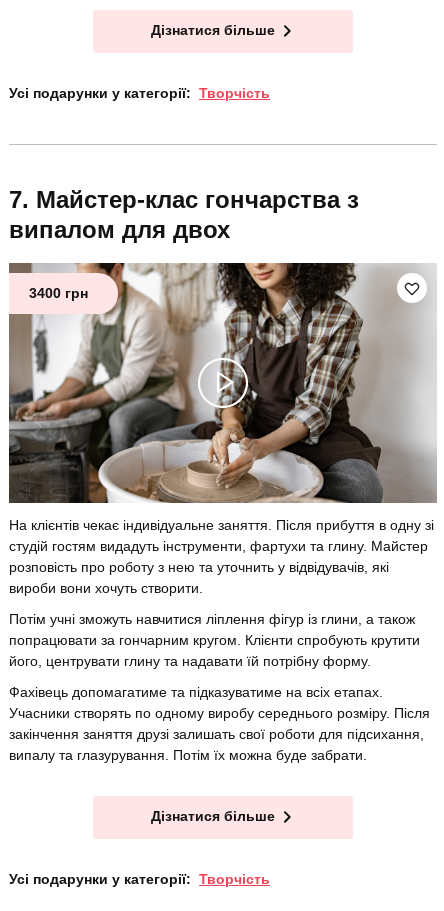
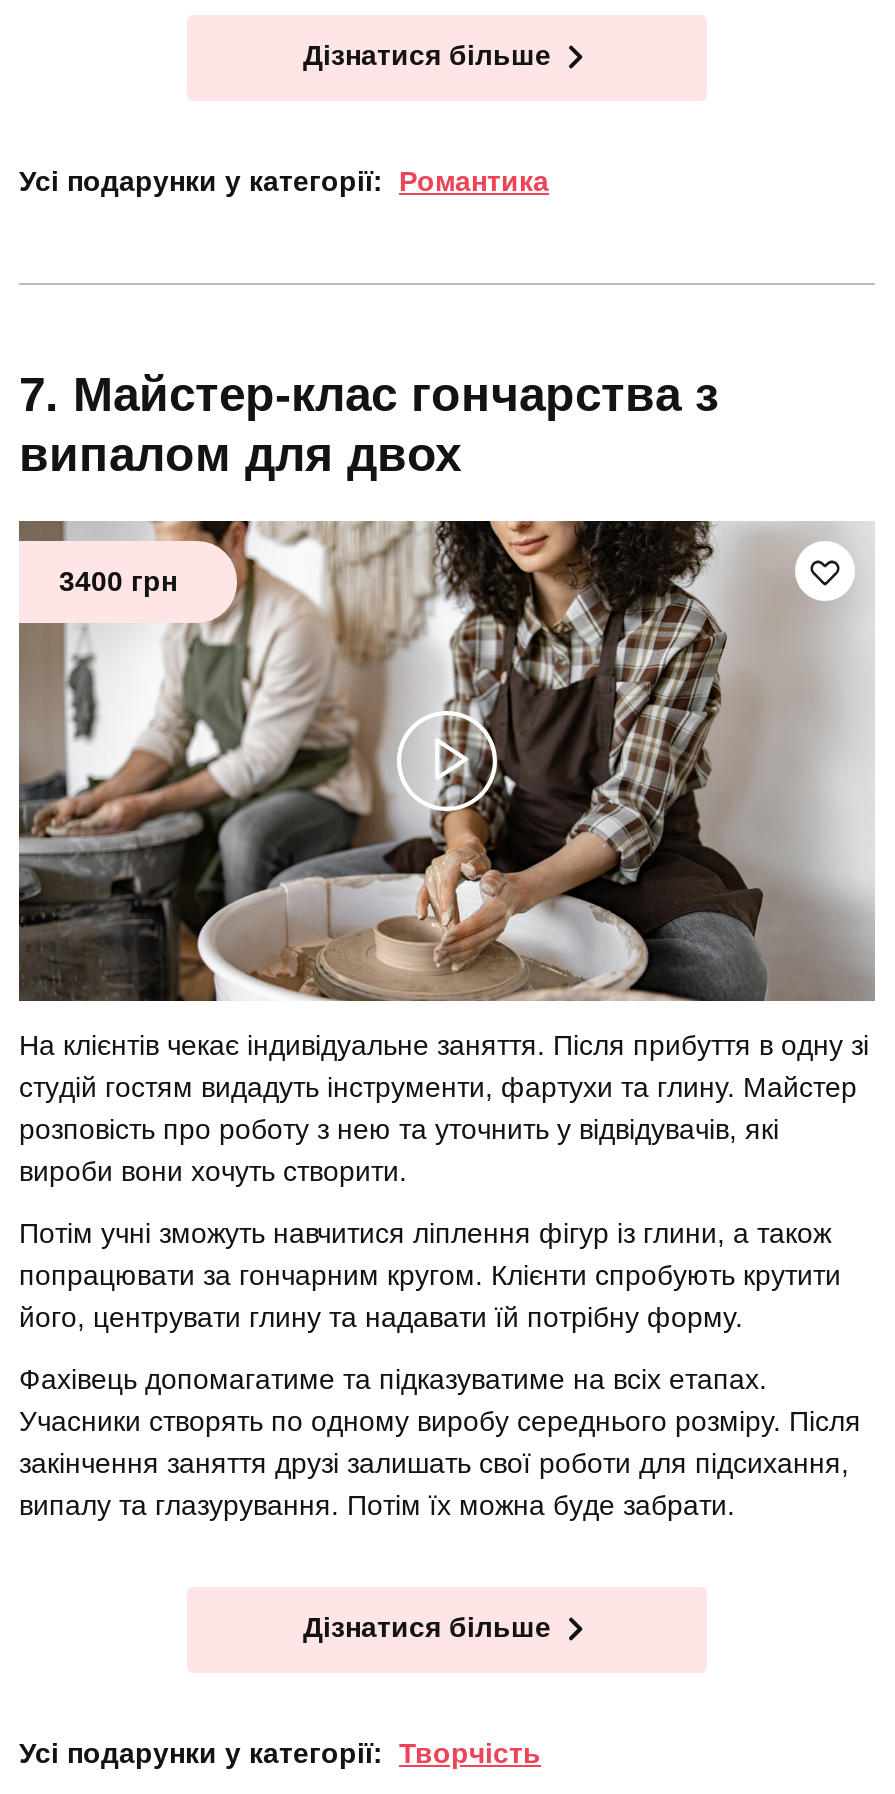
- Усі подарунки у категорії: Творчість
+ Усі подарунки у категорії: Романтика
